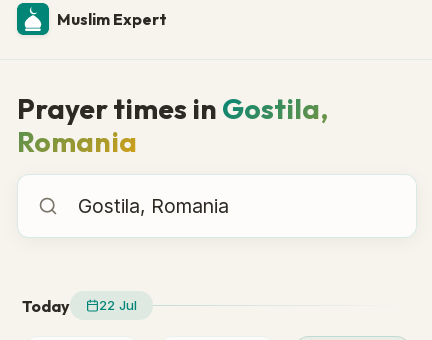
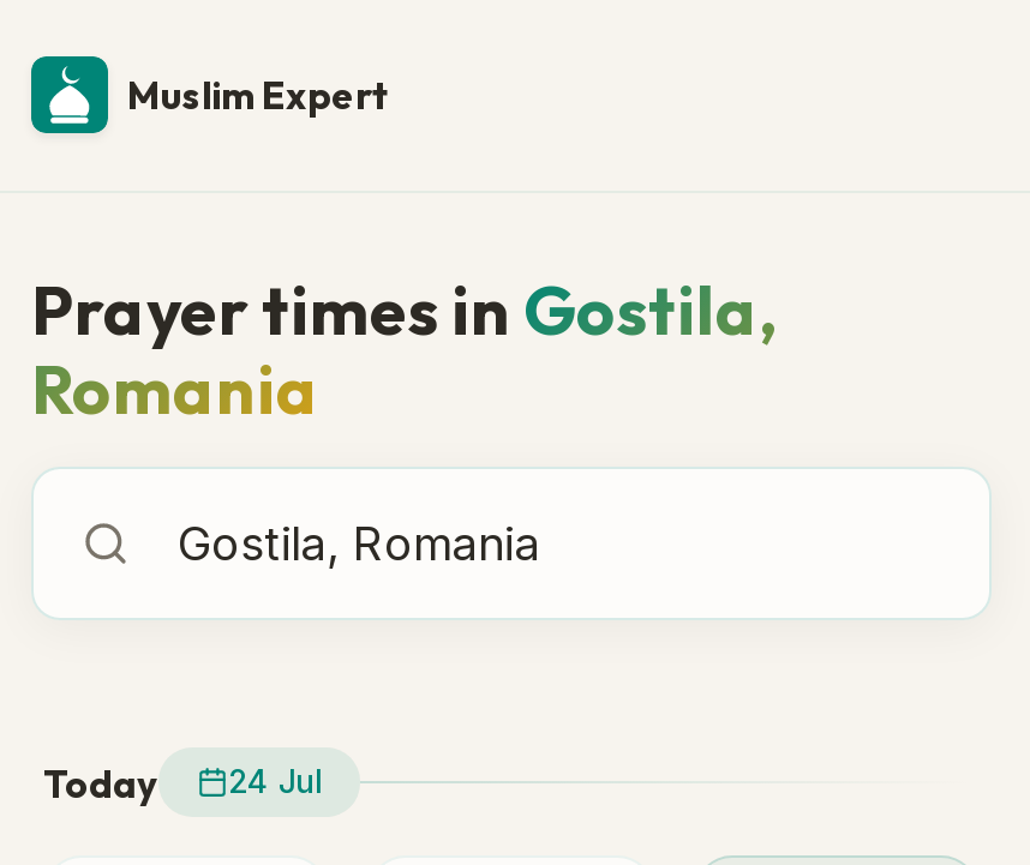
- Today 22 Jul
+ Today 24 Jul
